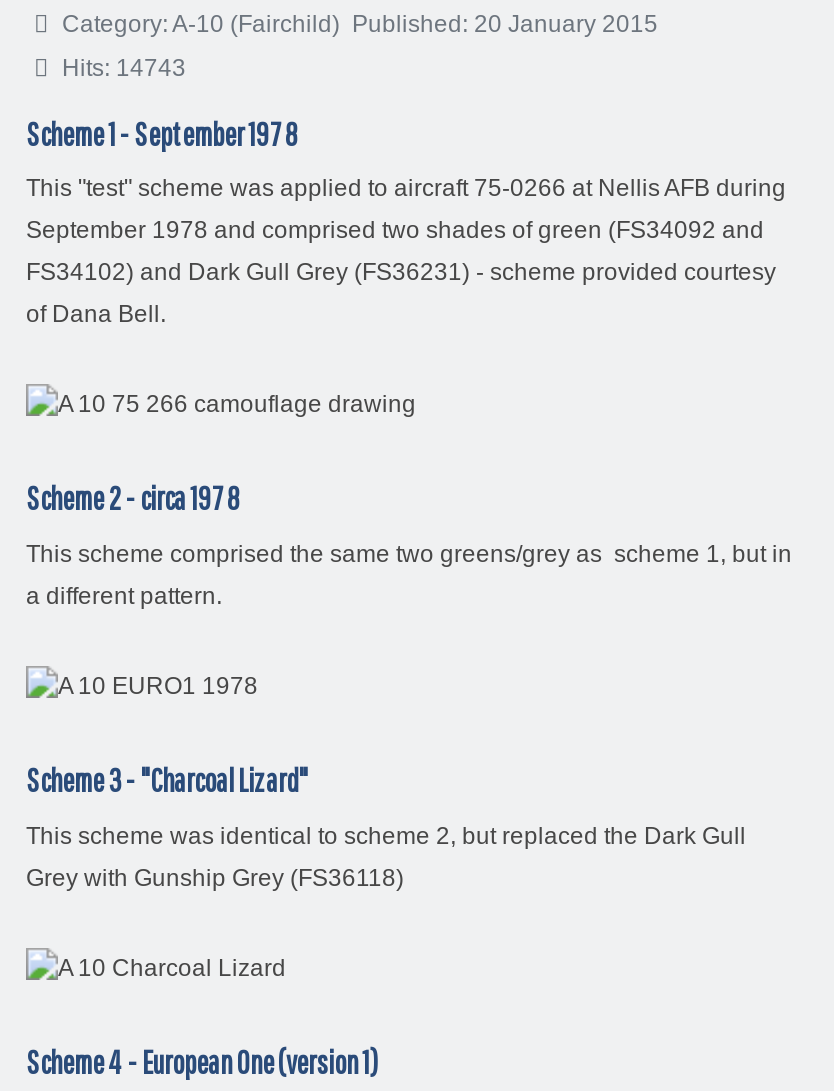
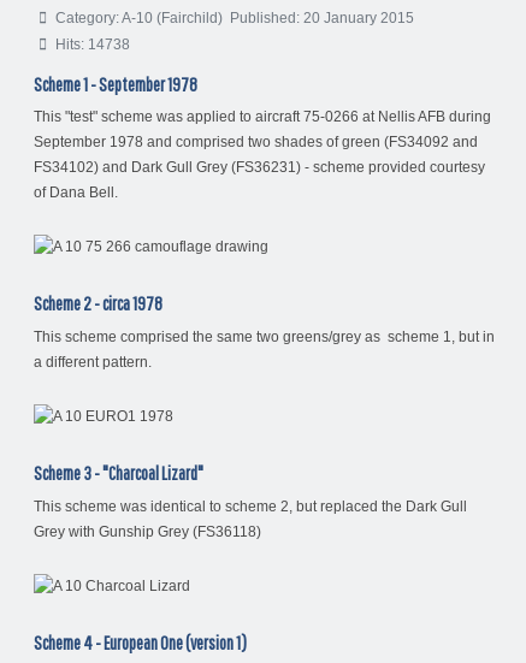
- Hits: 14743
+ Hits: 14738
